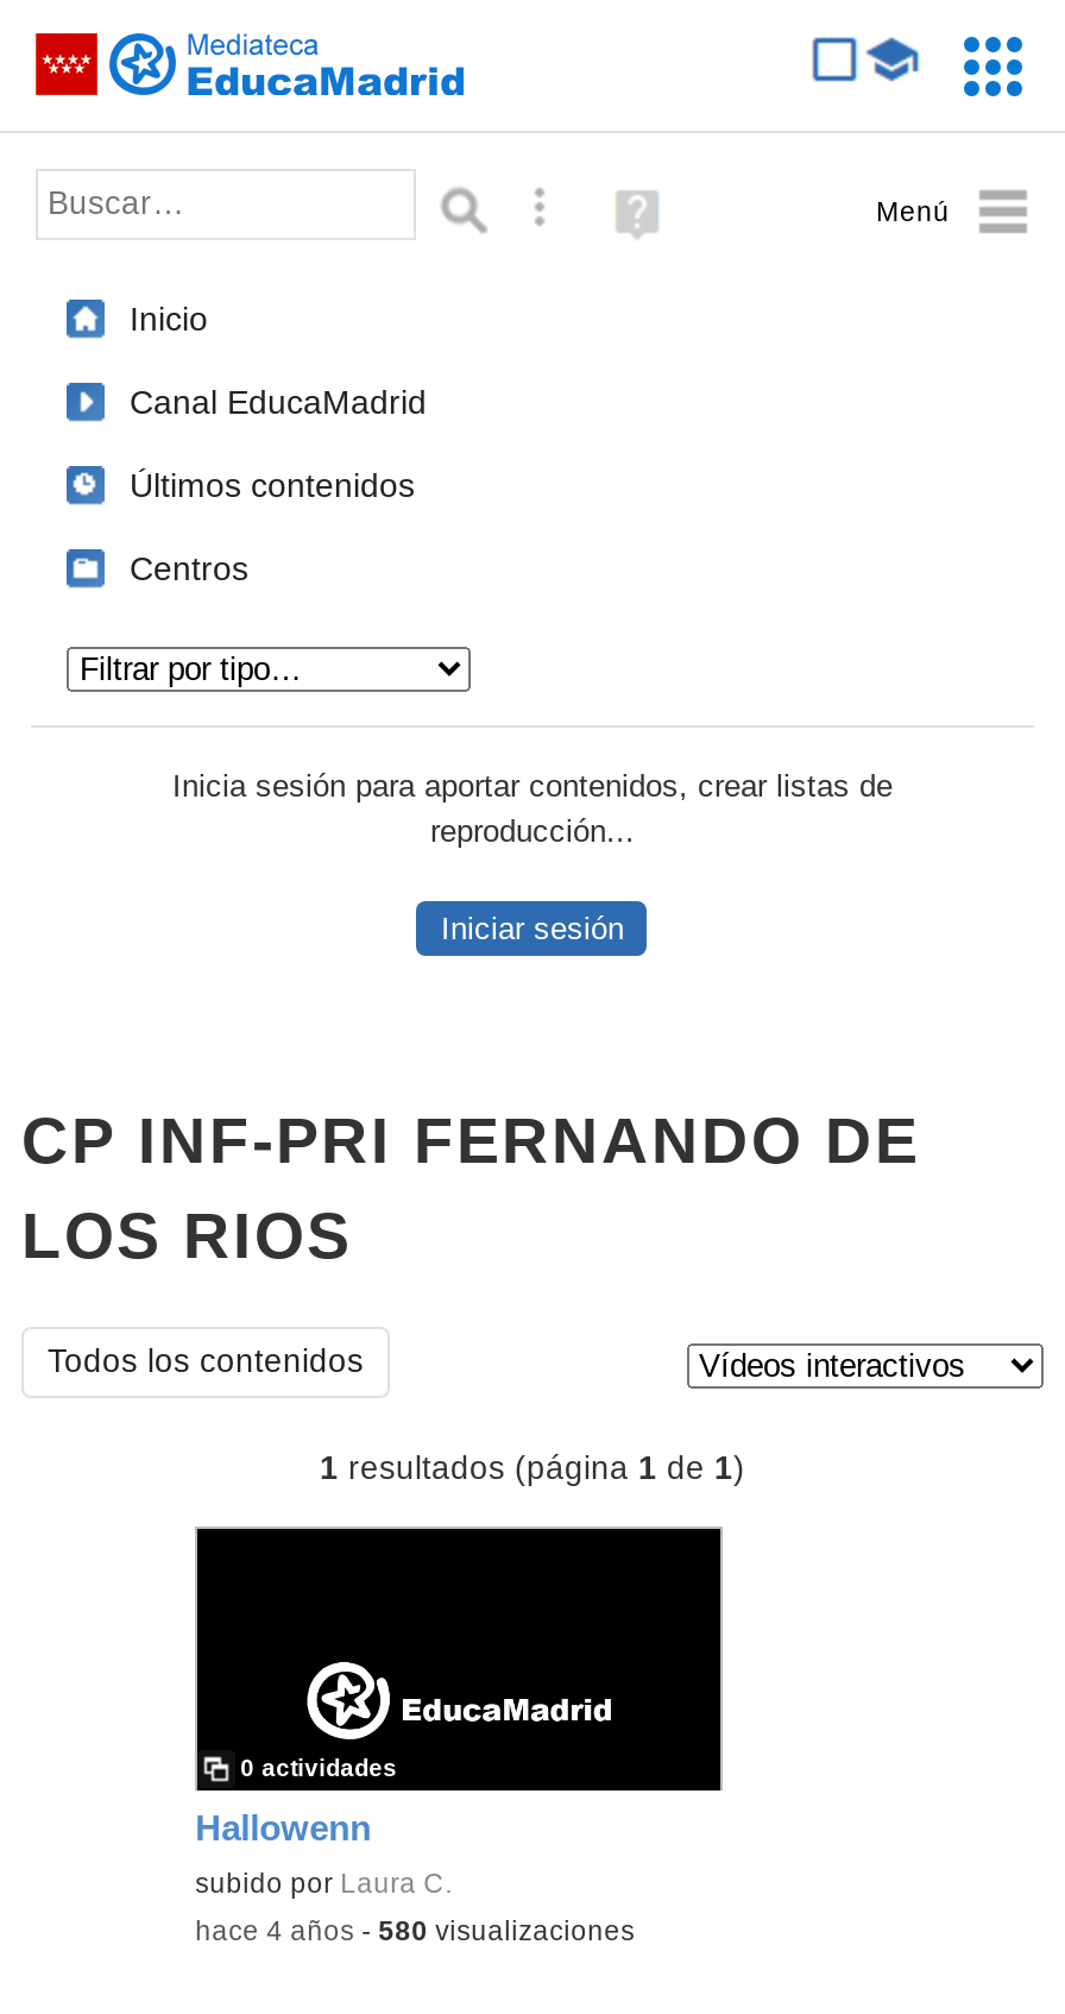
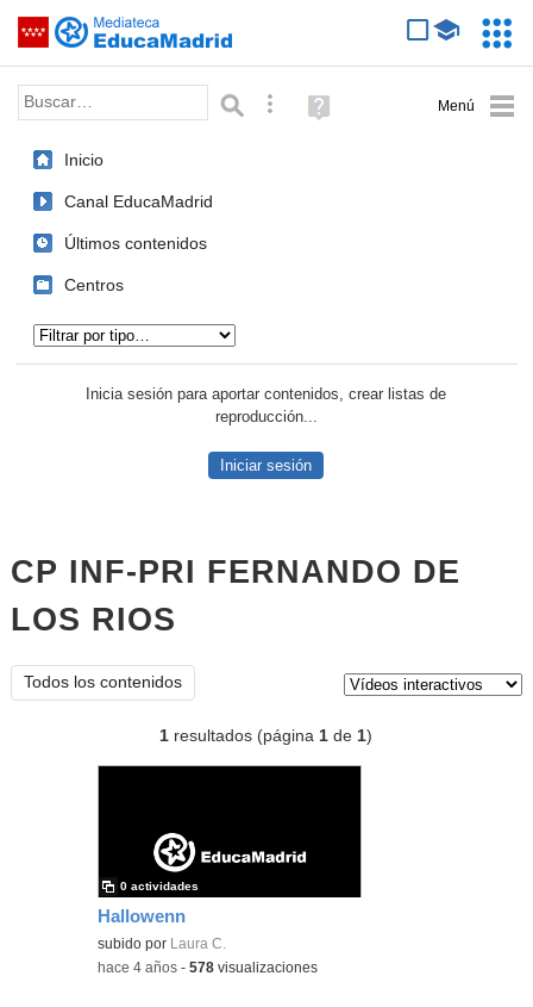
- hace 4 años - 580 visualizaciones
+ hace 4 años - 578 visualizaciones
